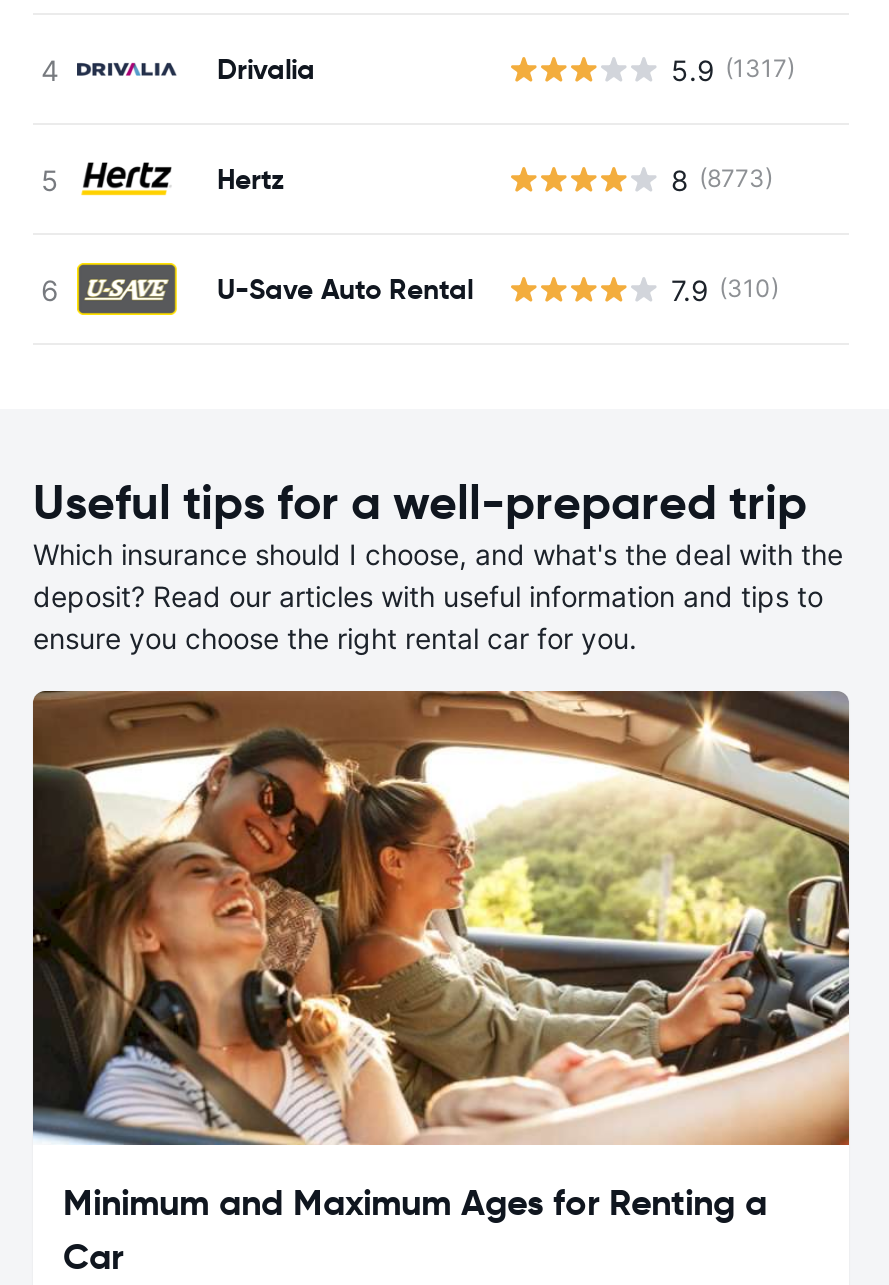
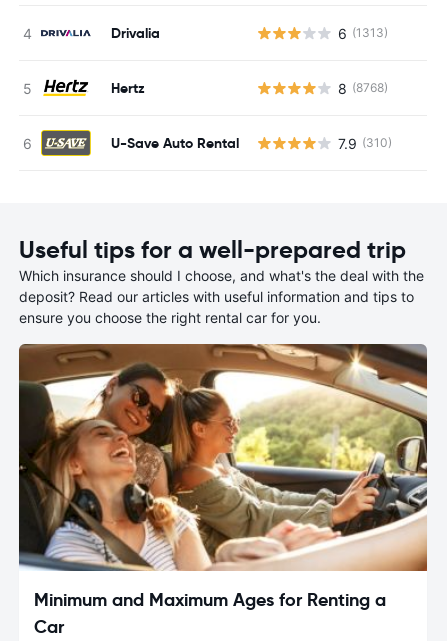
- 5.9 (1317)
+ 6 (1313)

- 8 (8773)
+ 8 (8768)
